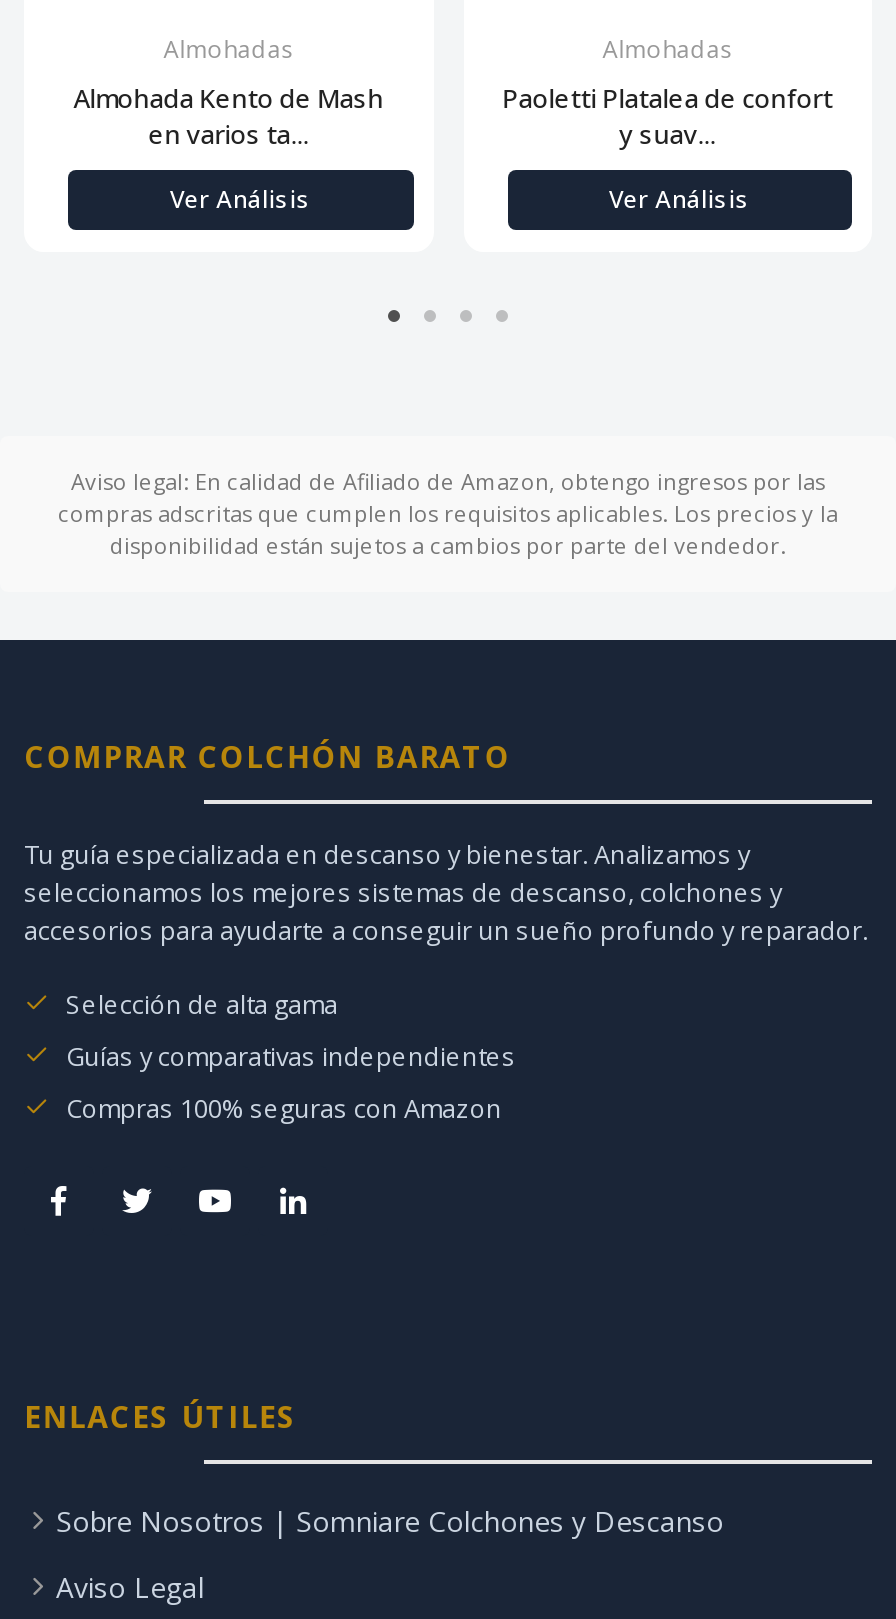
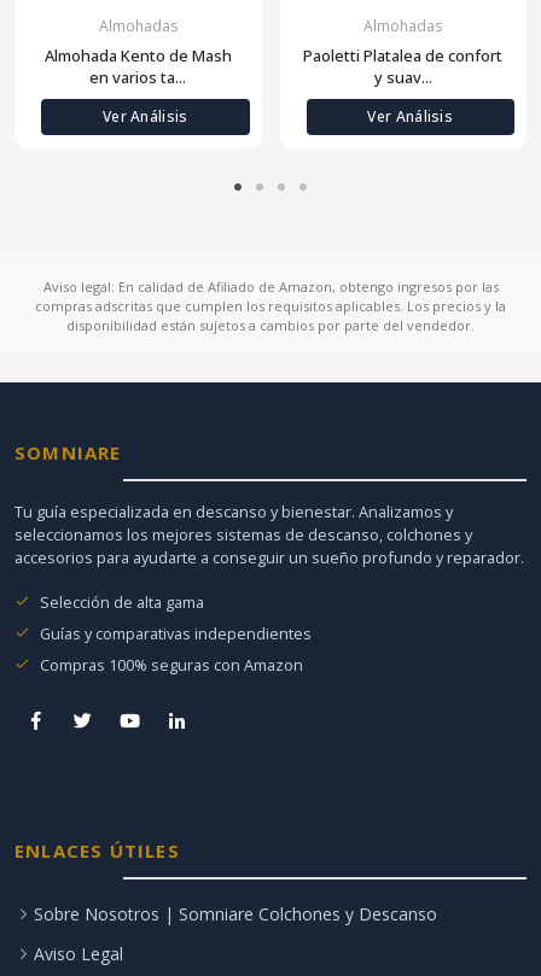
- COMPRAR COLCHÓN BARATO
+ SOMNIARE
